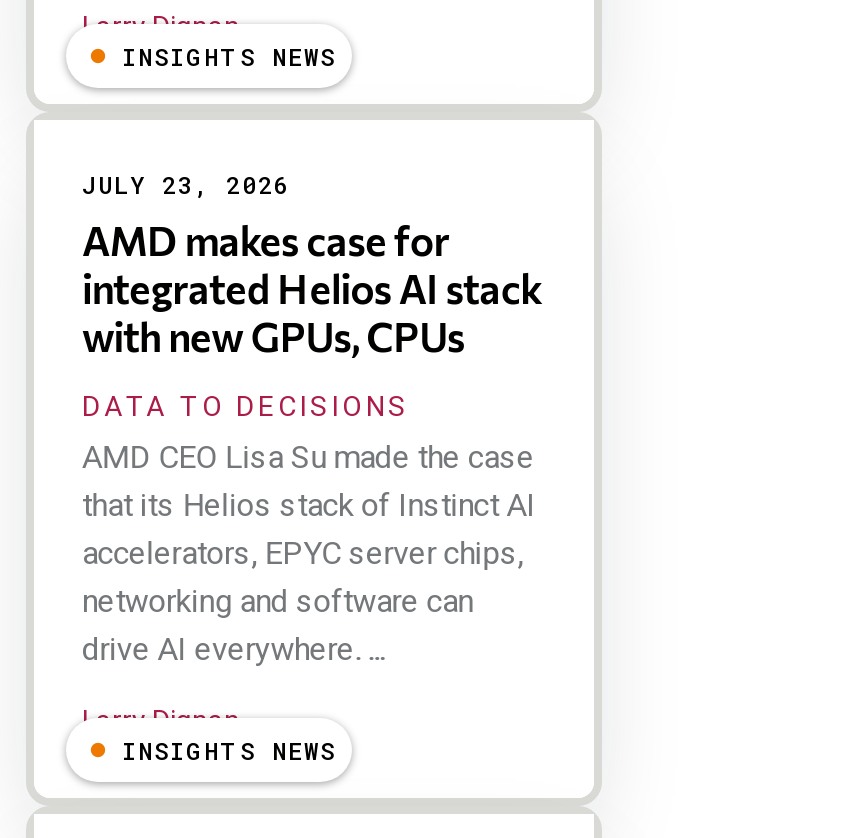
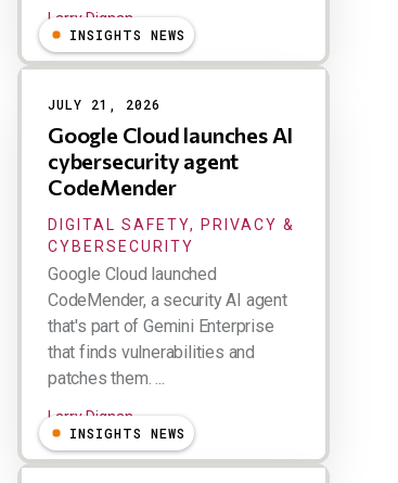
- JULY 23, 2026
- AMD makes case for
- integrated Helios AI stack
- with new GPUs, CPUs
+ JULY 21, 2026
+ Google Cloud launches AI
+ cybersecurity agent
+ CodeMender

- DATA TO DECISIONS
- AMD CEO Lisa Su made the case
- that its Helios stack of Instinct AI
- accelerators, EPYC server chips,
- networking and software can
- drive AI everywhere. ...
+ DIGITAL SAFETY, PRIVACY &
+ CYBERSECURITY
+ Google Cloud launched
+ CodeMender, a security AI agent
+ that's part of Gemini Enterprise
+ that finds vulnerabilities and
+ patches them. ...
